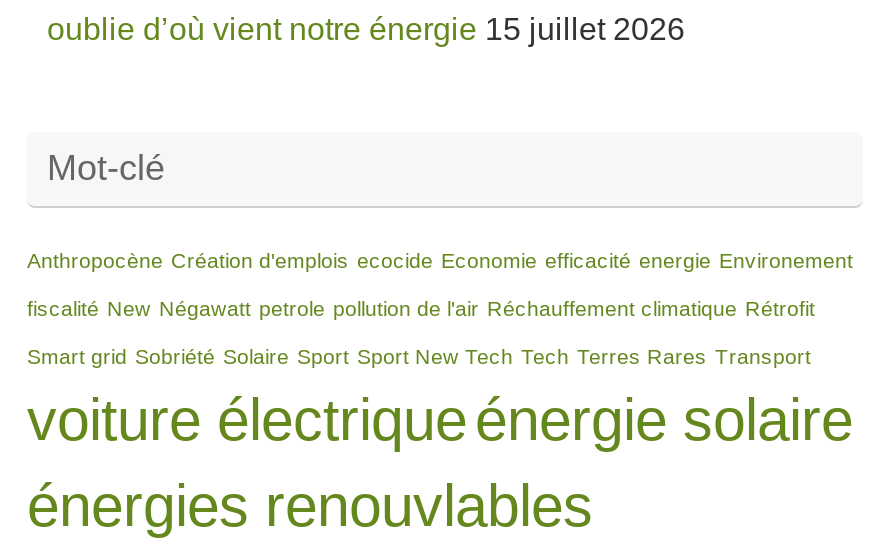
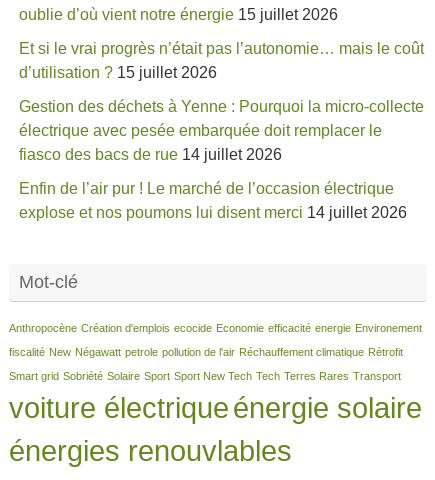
+ Et si le vrai progrès n’était pas l’autonomie… mais le coût
+ d’utilisation ? 15 juillet 2026
+ Gestion des déchets à Yenne : Pourquoi la micro-collecte
+ électrique avec pesée embarquée doit remplacer le
+ fiasco des bacs de rue 14 juillet 2026
+ Enfin de l’air pur ! Le marché de l’occasion électrique
+ explose et nos poumons lui disent merci 14 juillet 2026
